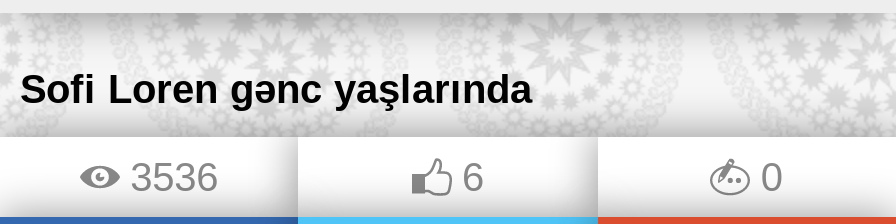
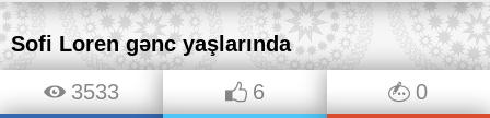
- 3536
+ 3533
